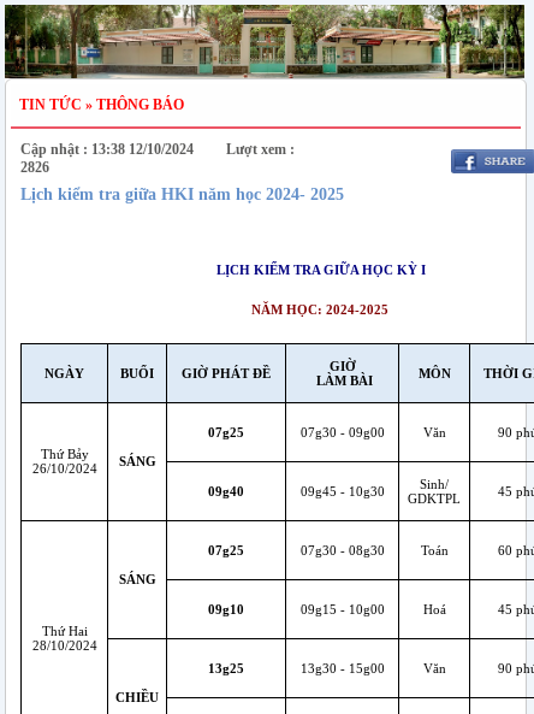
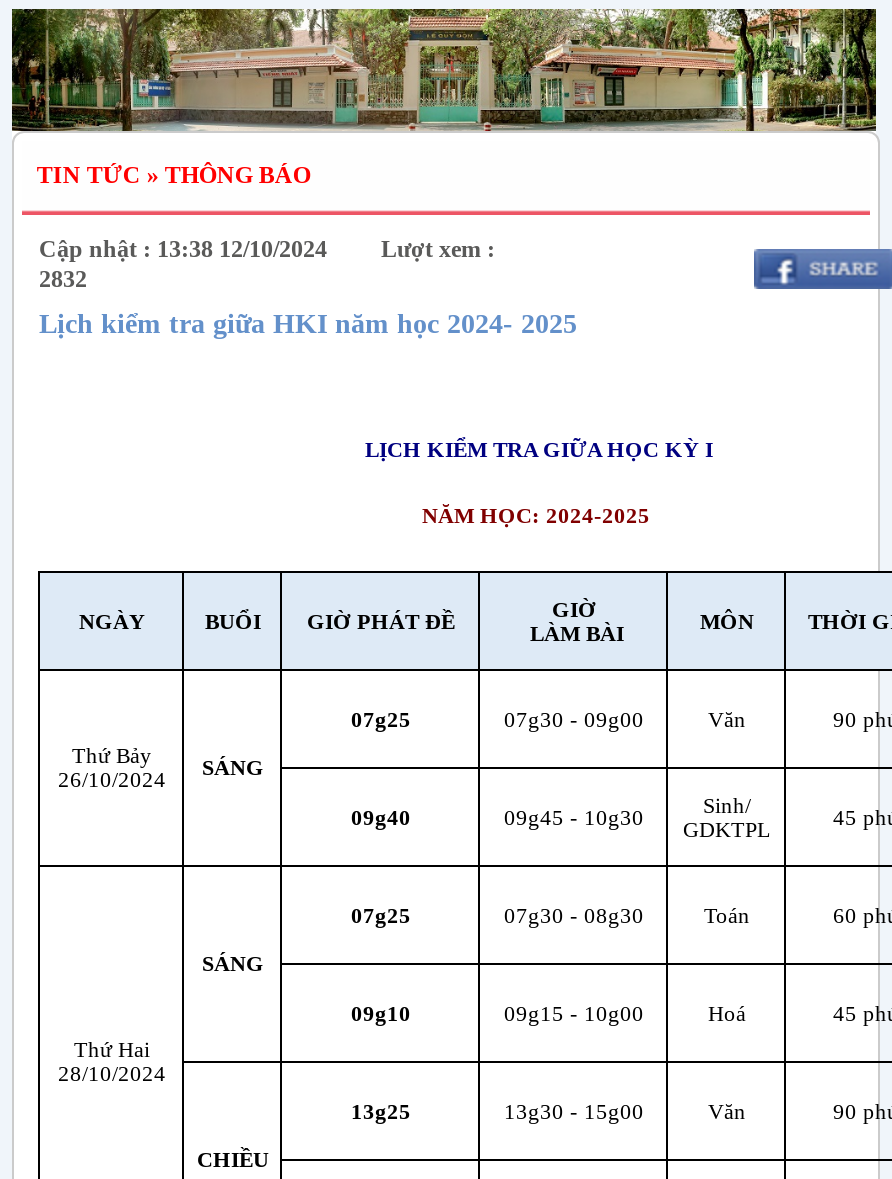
- 2826
+ 2832
